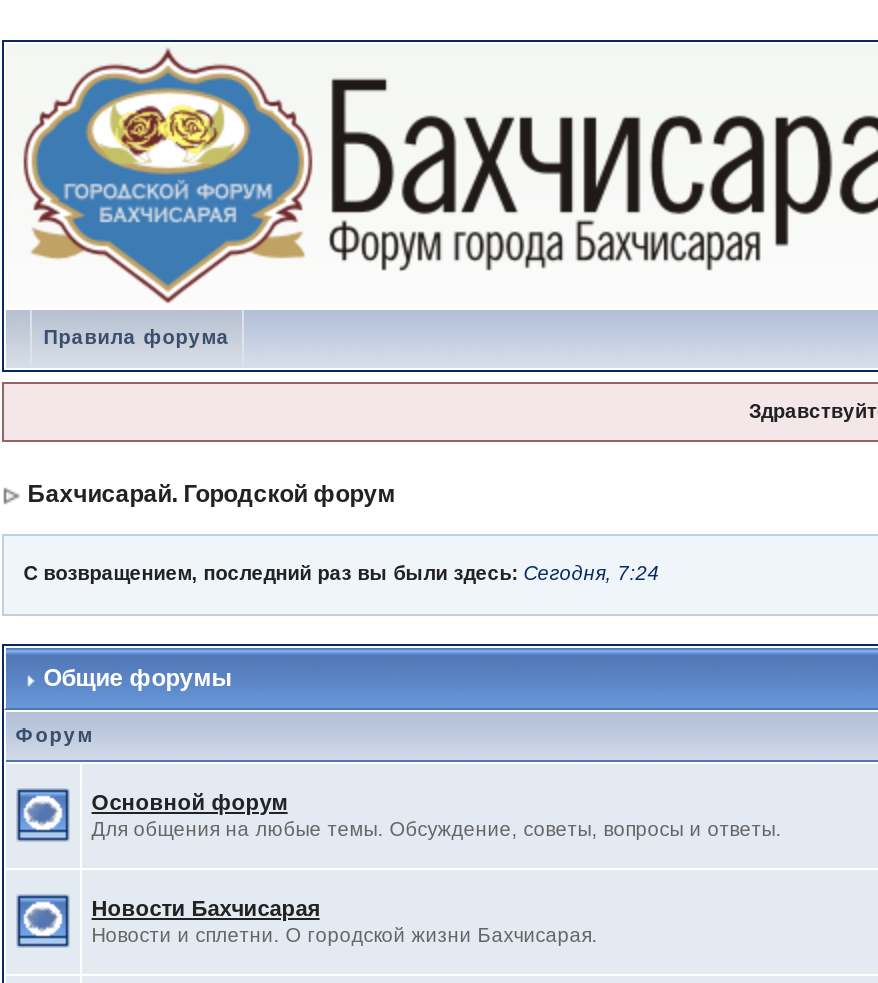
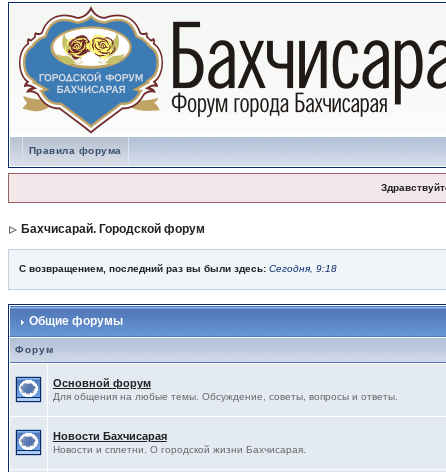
- С возвращением, последний раз вы были здесь: Сегодня, 7:24
+ С возвращением, последний раз вы были здесь: Сегодня, 9:18
